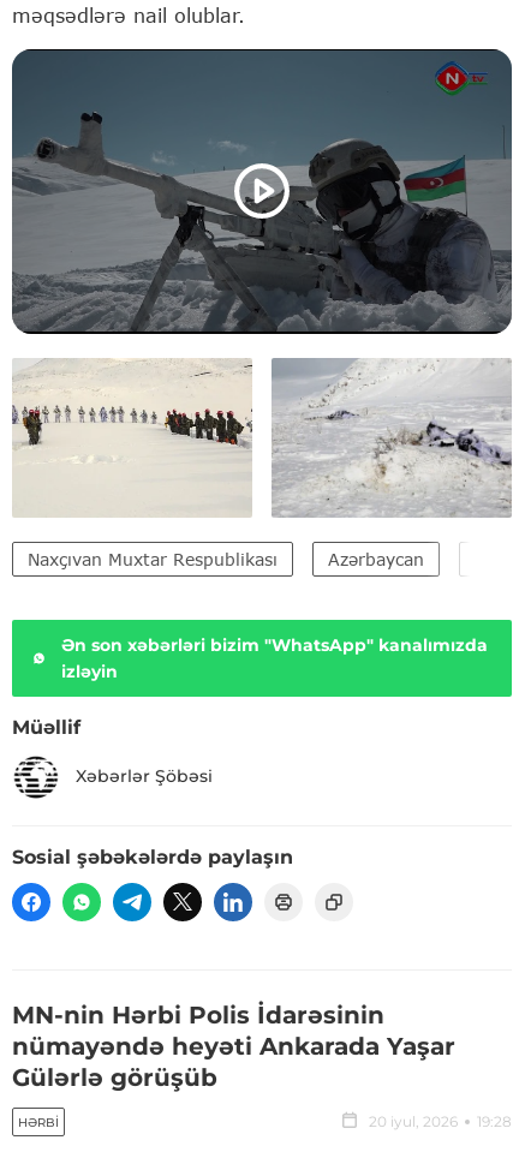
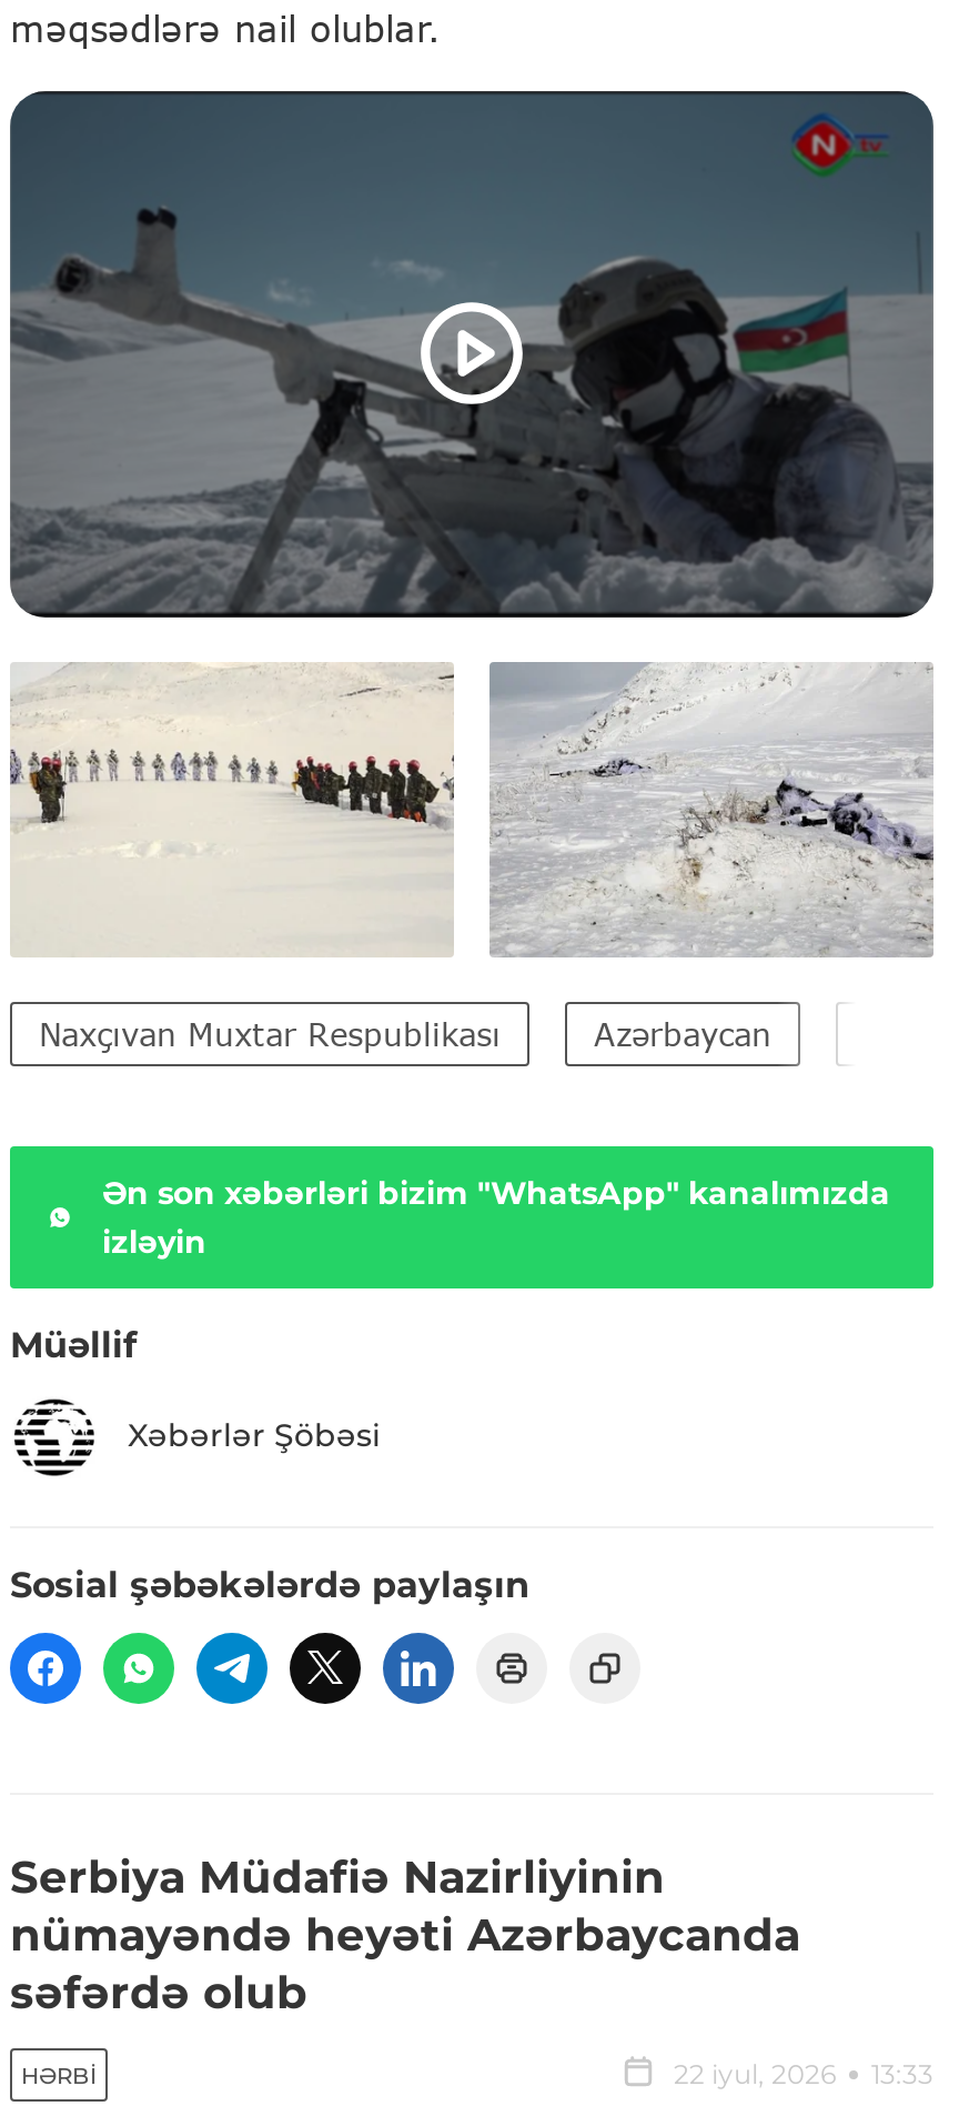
- MN-nin Hərbi Polis İdarəsinin
- nümayəndə heyəti Ankarada Yaşar
- Gülərlə görüşüb
+ Serbiya Müdafiə Nazirliyinin
+ nümayəndə heyəti Azərbaycanda
+ səfərdə olub

- 20 iyul, 2026
- 19:28
+ 22 iyul, 2026
+ 13:33
